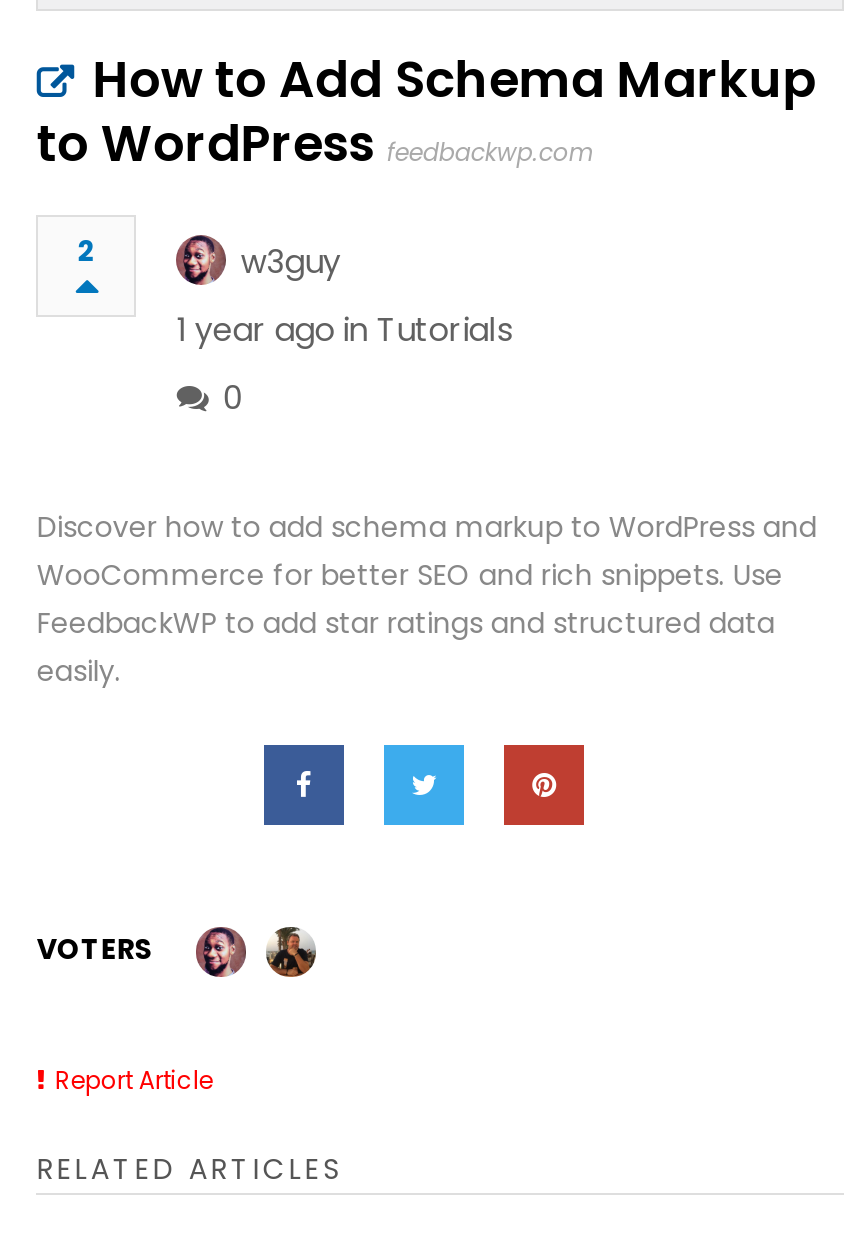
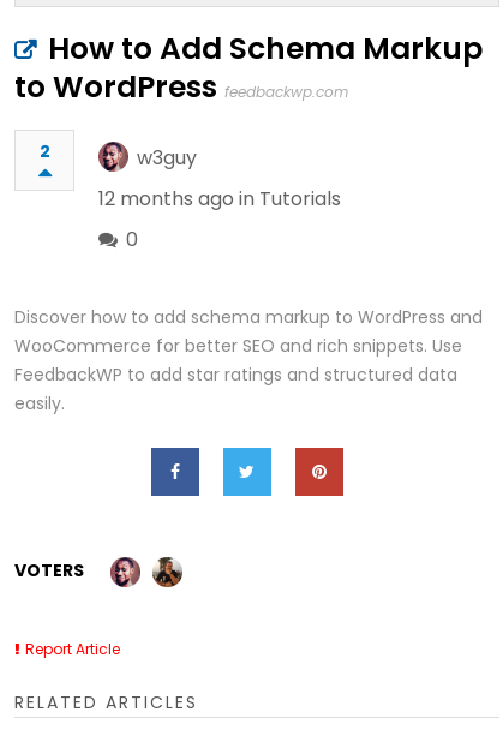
- 1 year ago in Tutorials
+ 12 months ago in Tutorials
